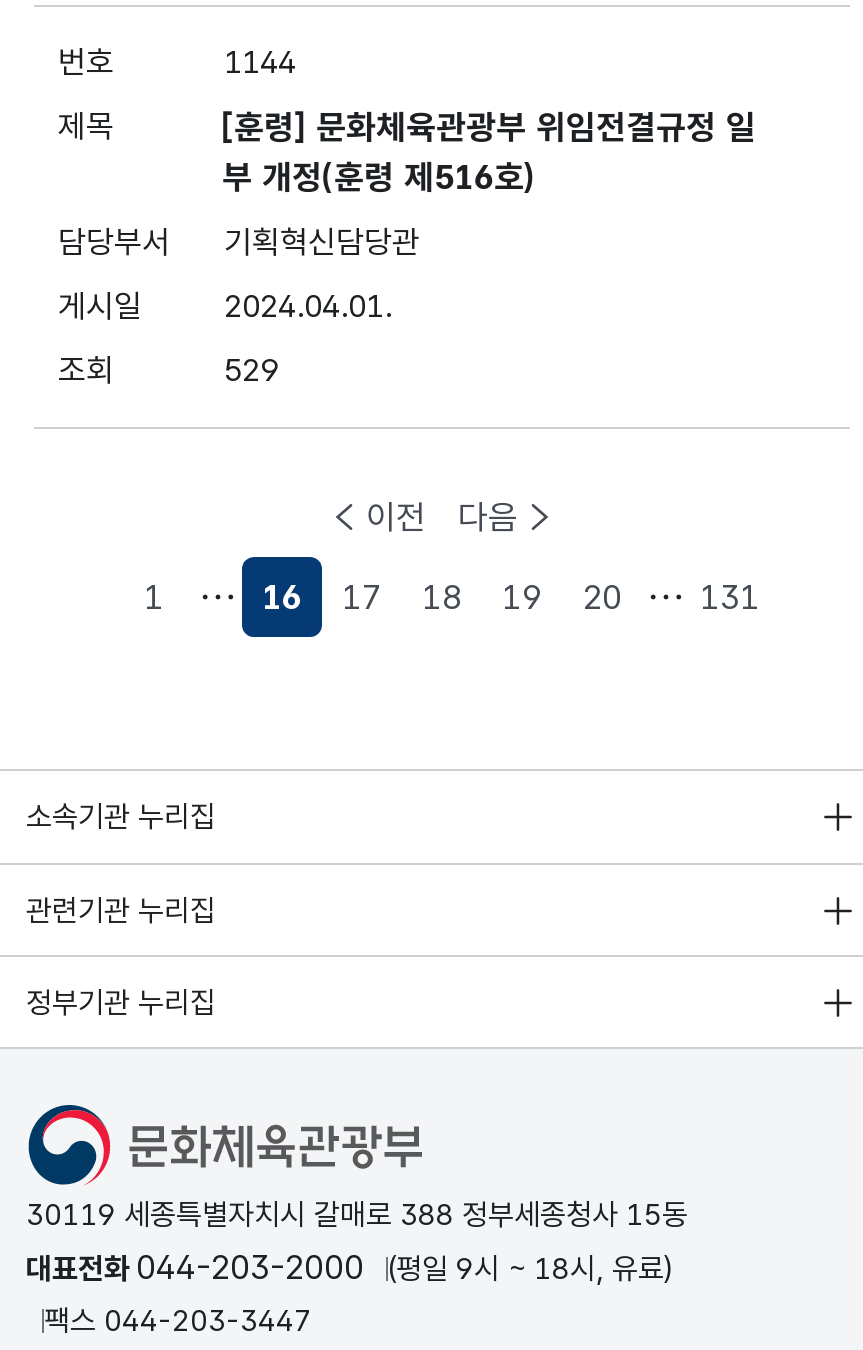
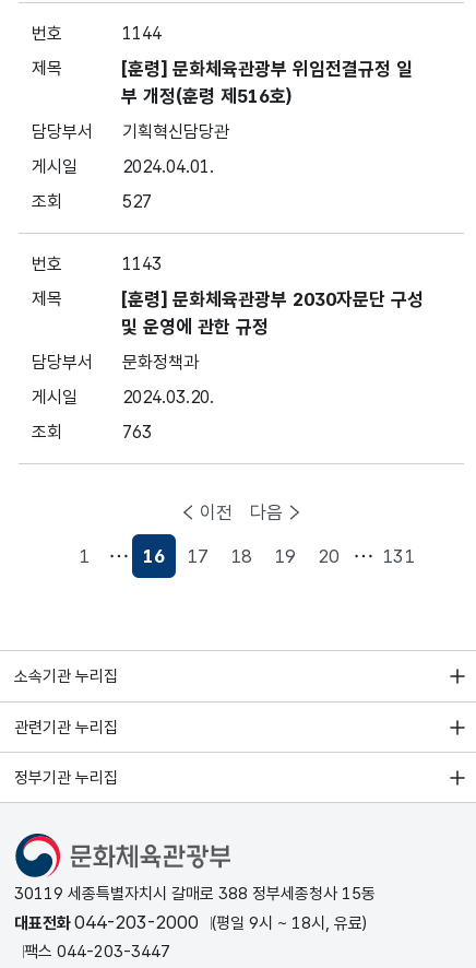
- 529
+ 527
+ 1143
+ [훈령] 문화체육관광부 2030자문단 구성
+ 및 운영에 관한 규정
+ 문화정책과
+ 2024.03.20.
+ 763
